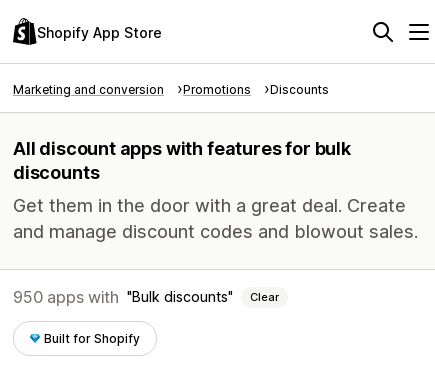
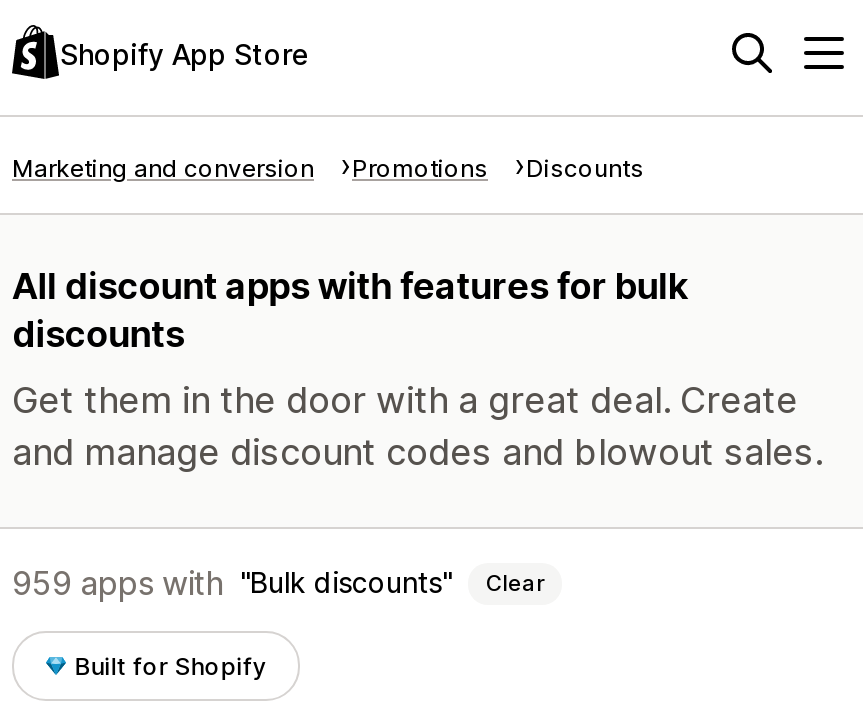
- 950 apps with Bulk discounts Clear
+ 959 apps with Bulk discounts Clear
